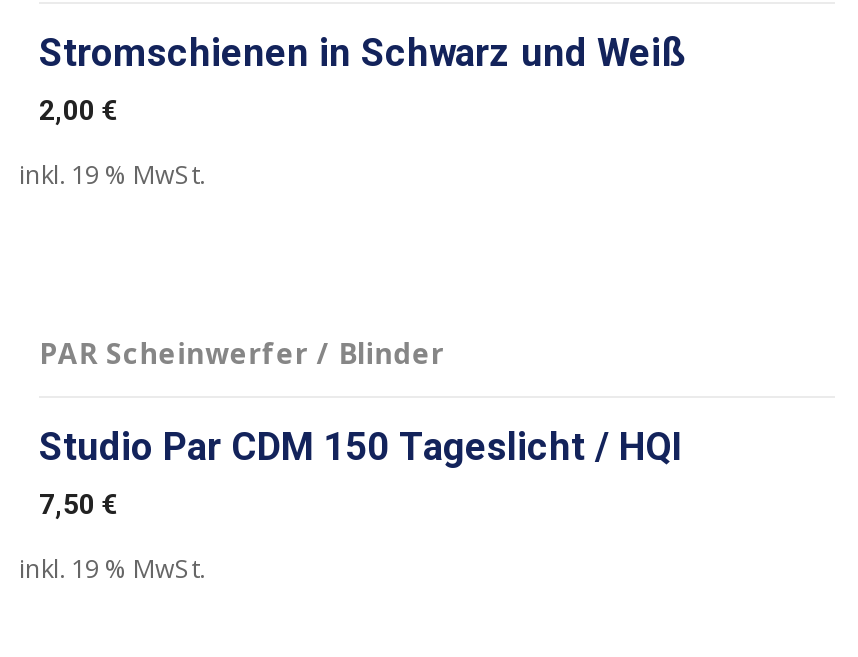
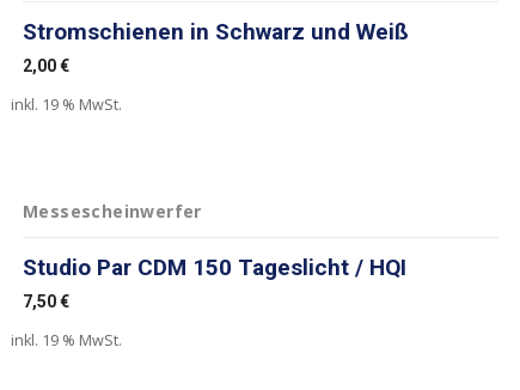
- PAR Scheinwerfer / Blinder
+ Messescheinwerfer
